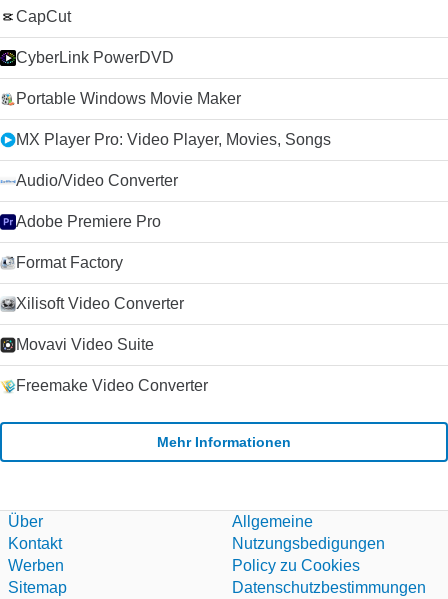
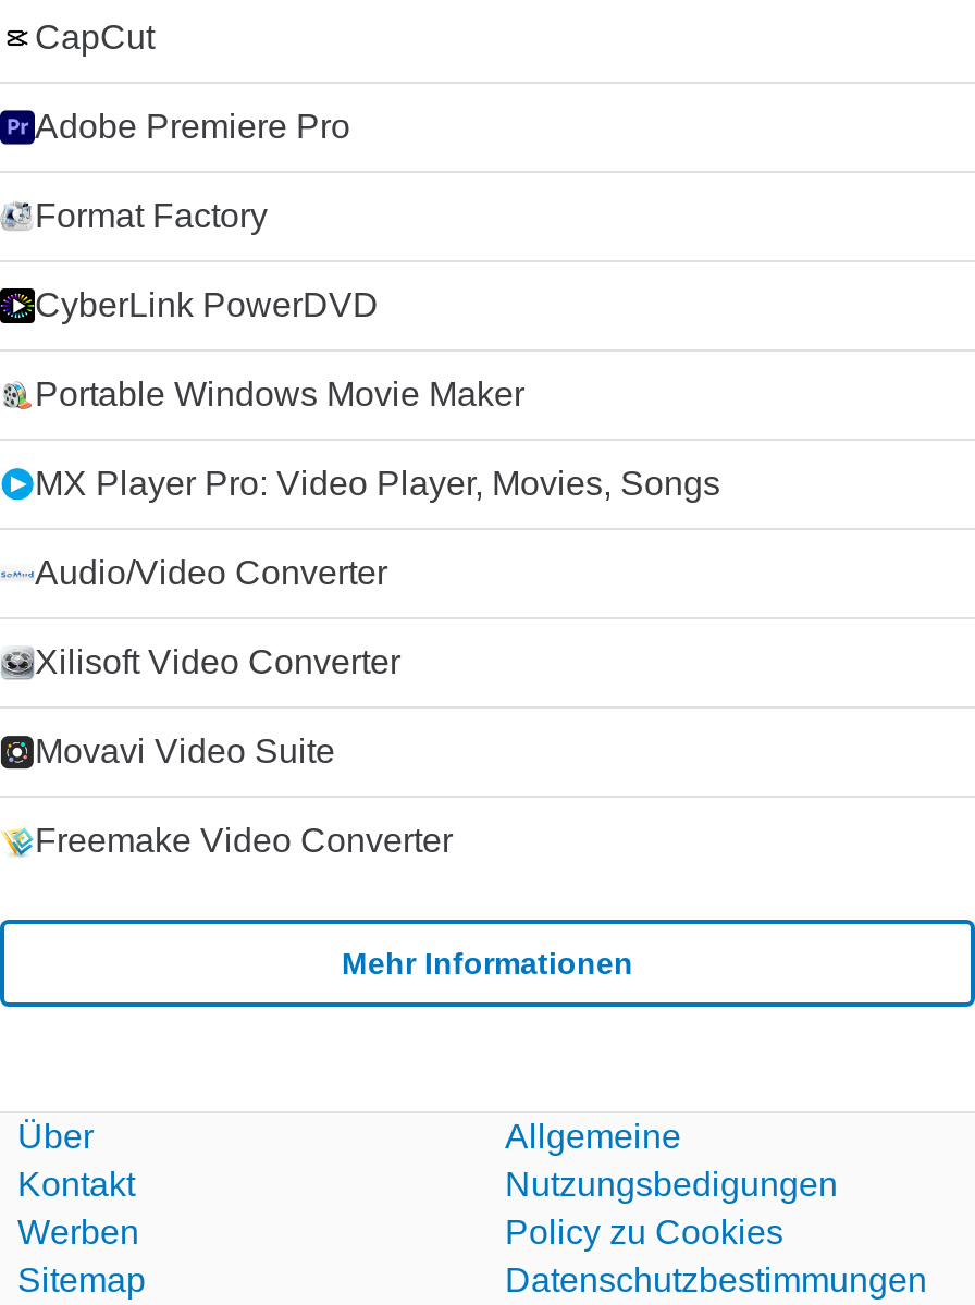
moved down: CyberLink PowerDVD | Portable Windows Movie Maker | MX Player Pro: Video Player, Movies, Songs | Audio/Video Converter

moved up: Adobe Premiere Pro | Format Factory
